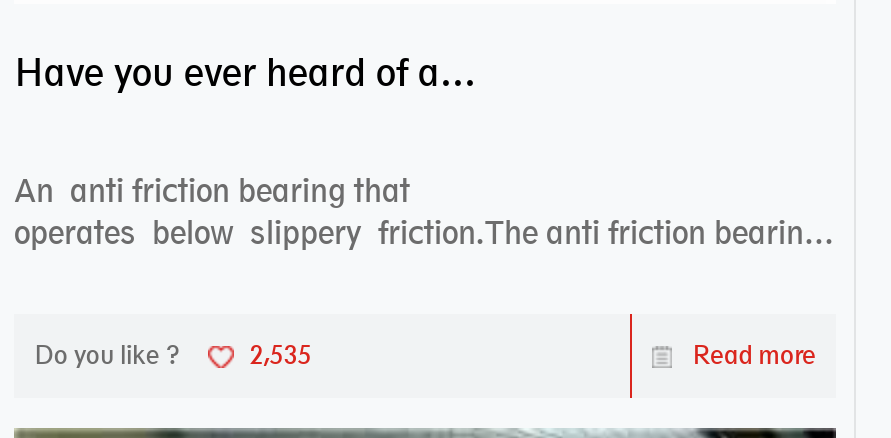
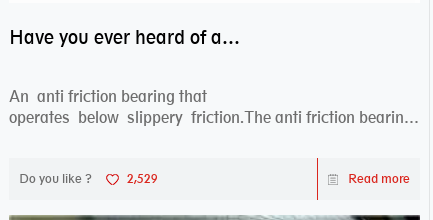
- 2,535
+ 2,529
